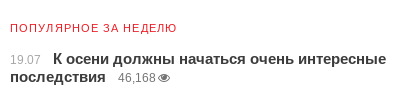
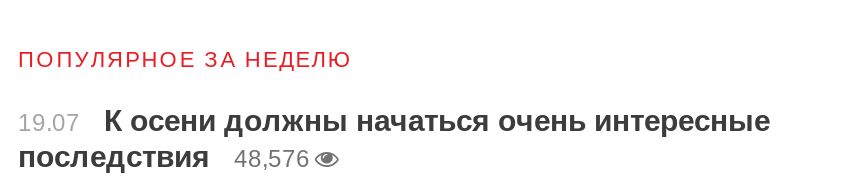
- последствия 46,168
+ последствия 48,576
